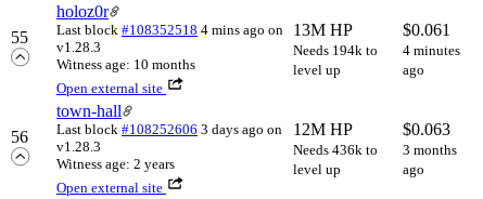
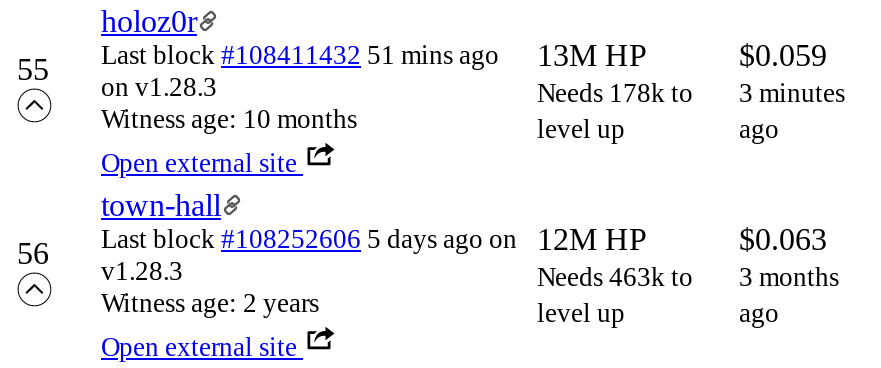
- Last block #108352518 4 mins ago on
- v1.28.3
+ Last block #108411432 51 mins ago
+ on v1.28.3

- $0.061
+ $0.059

- Needs 194k to
+ Needs 178k to

- 4 minutes
+ 3 minutes

- Last block #108252606 3 days ago on
+ Last block #108252606 5 days ago on

- Needs 436k to 3 months
+ Needs 463k to 3 months
